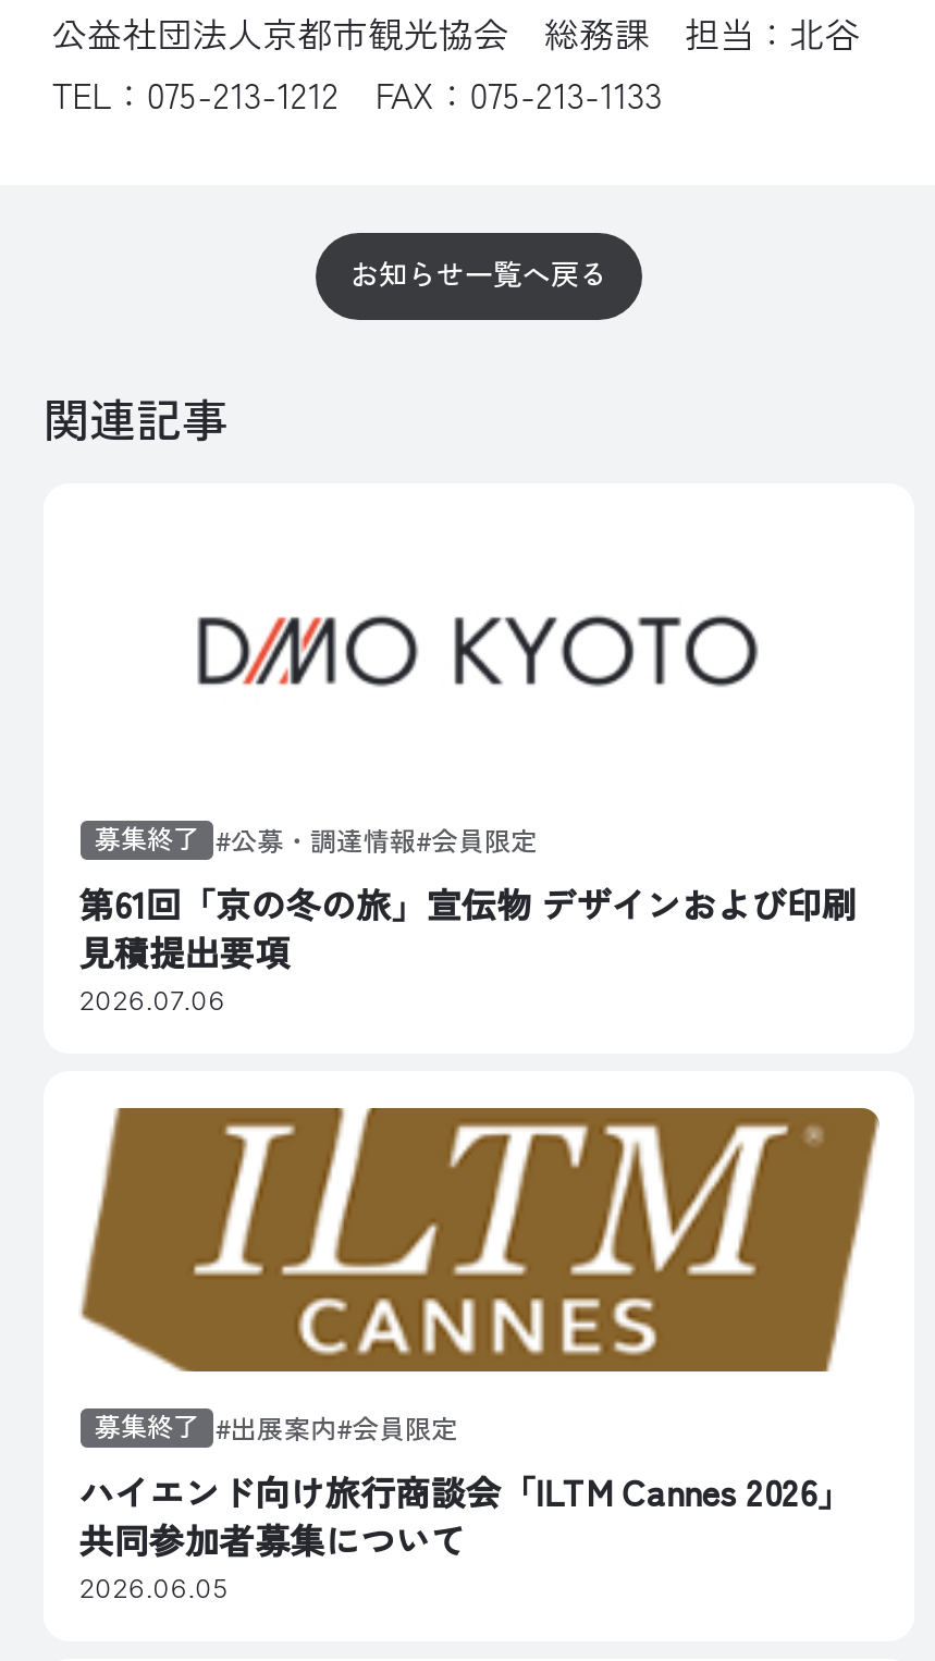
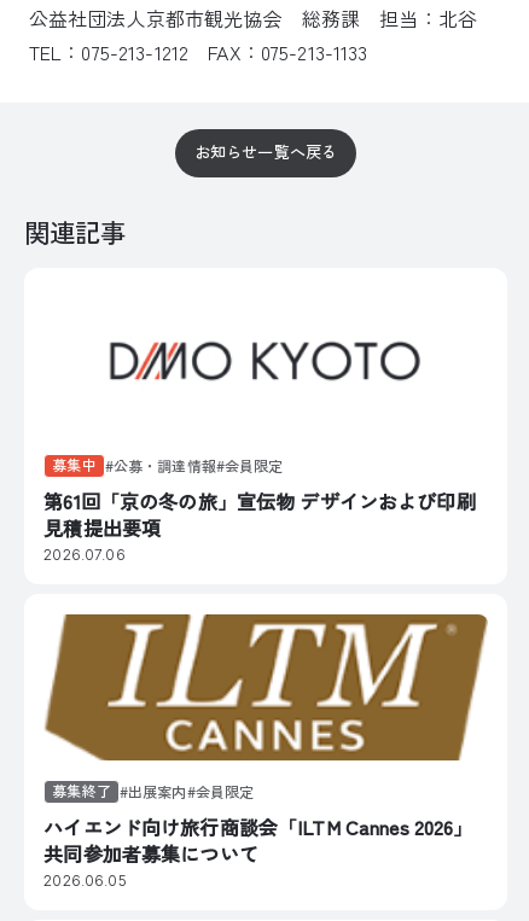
- 募集終了
+ 募集中
